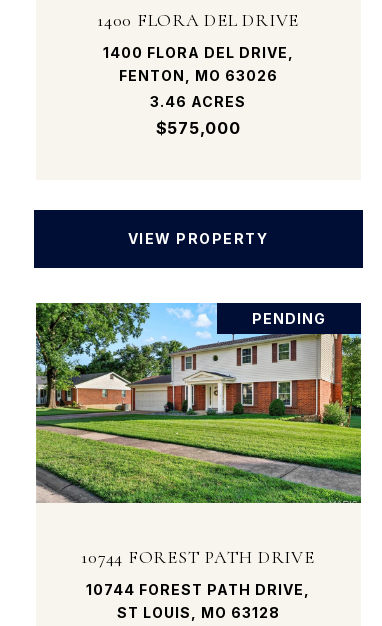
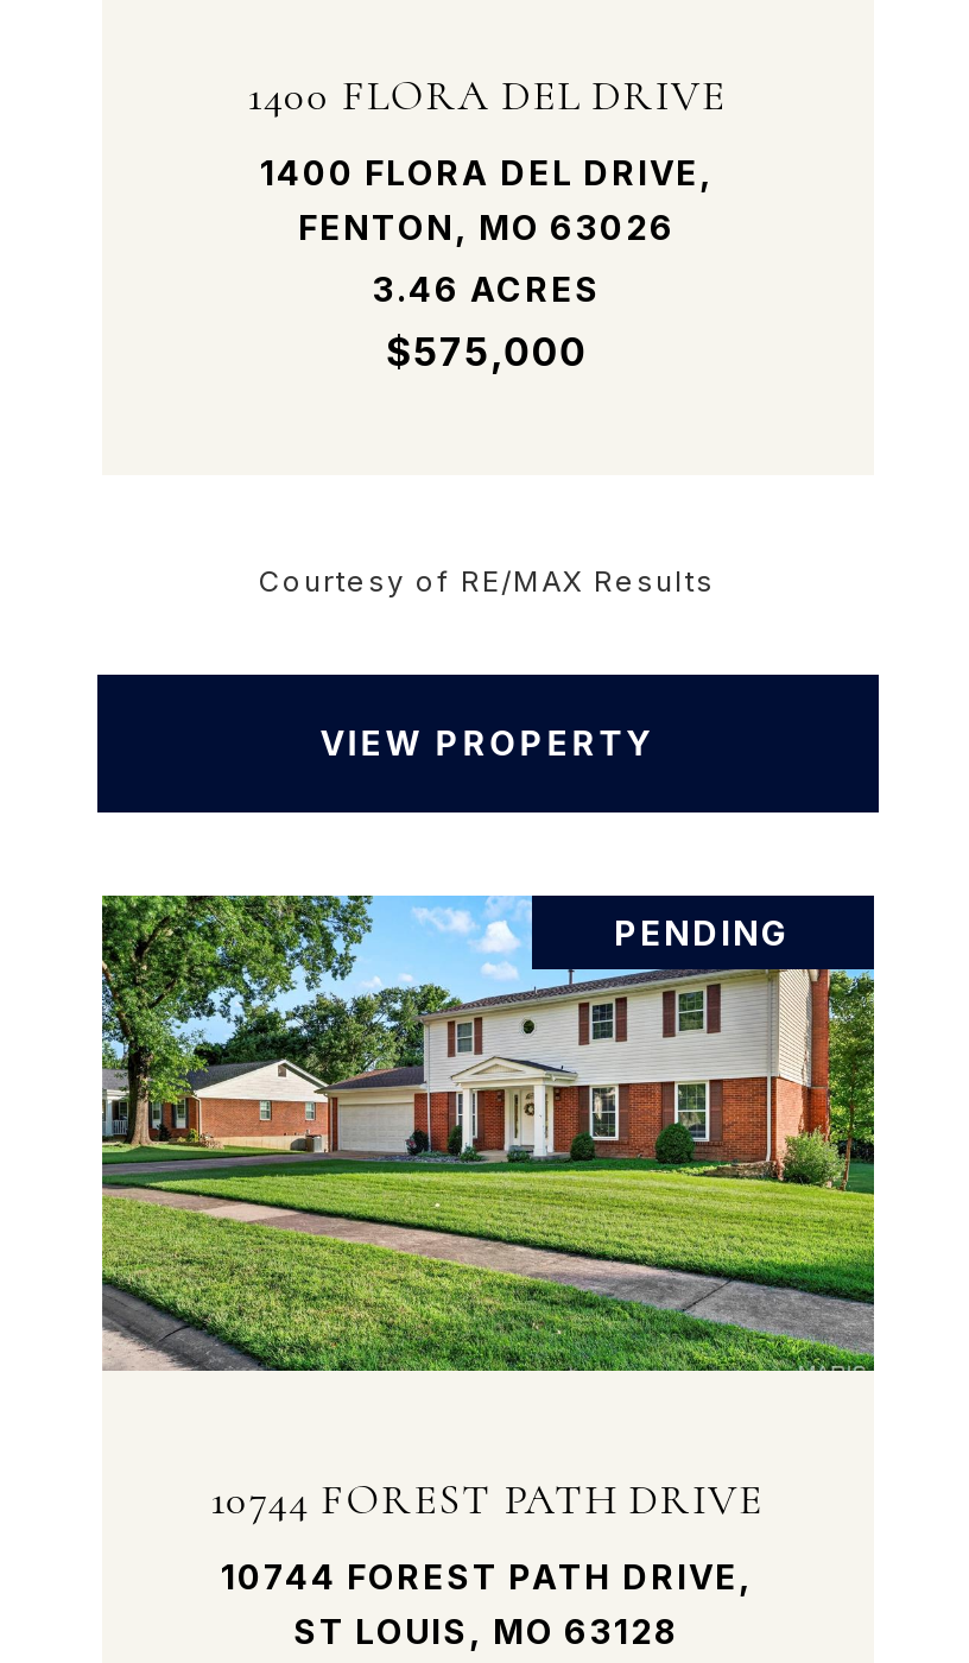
+ Courtesy of RE/MAX Results
